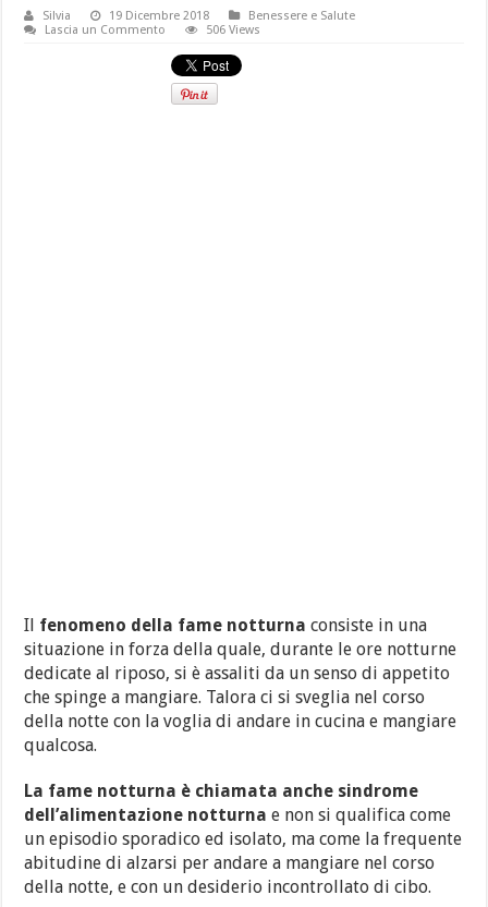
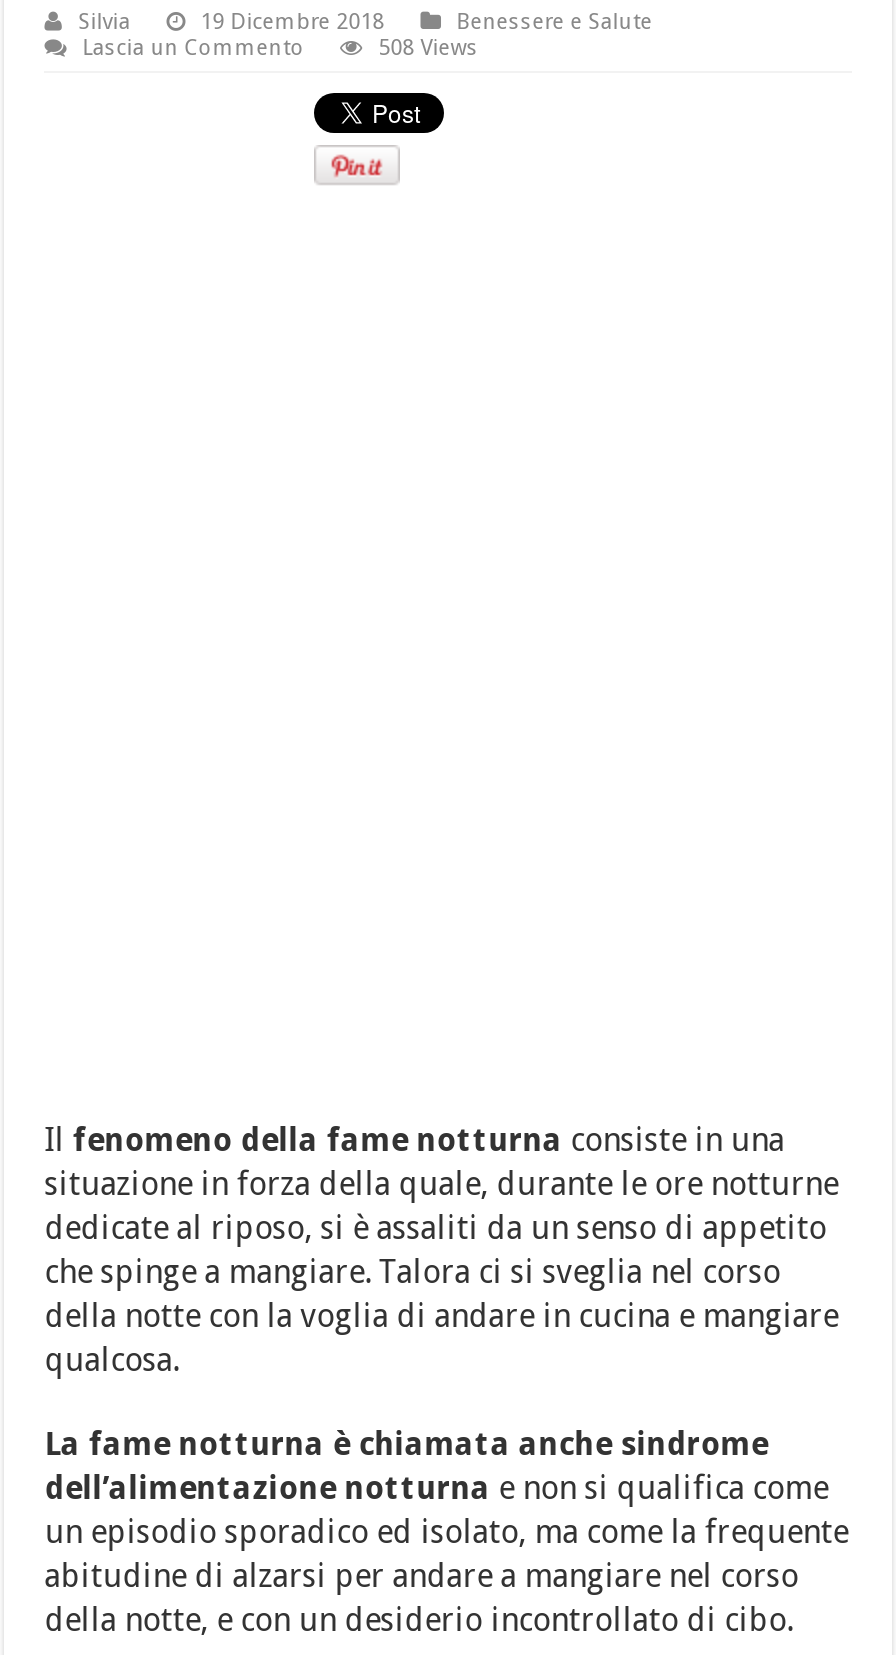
- 506 Views
+ 508 Views
